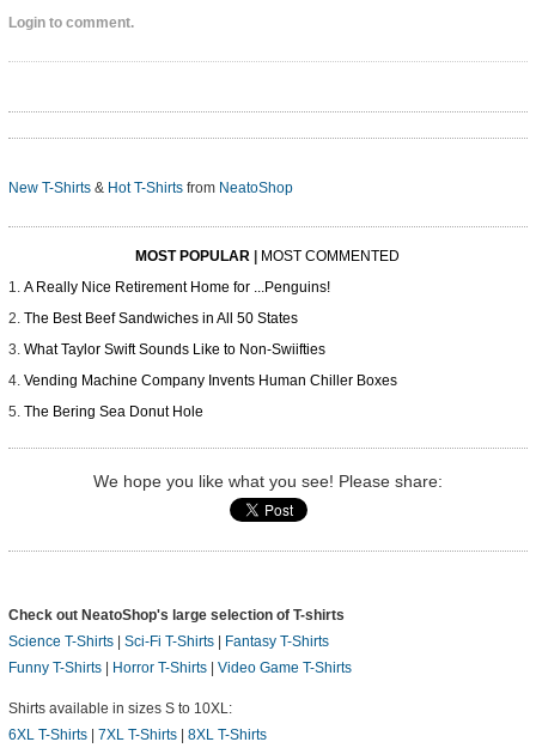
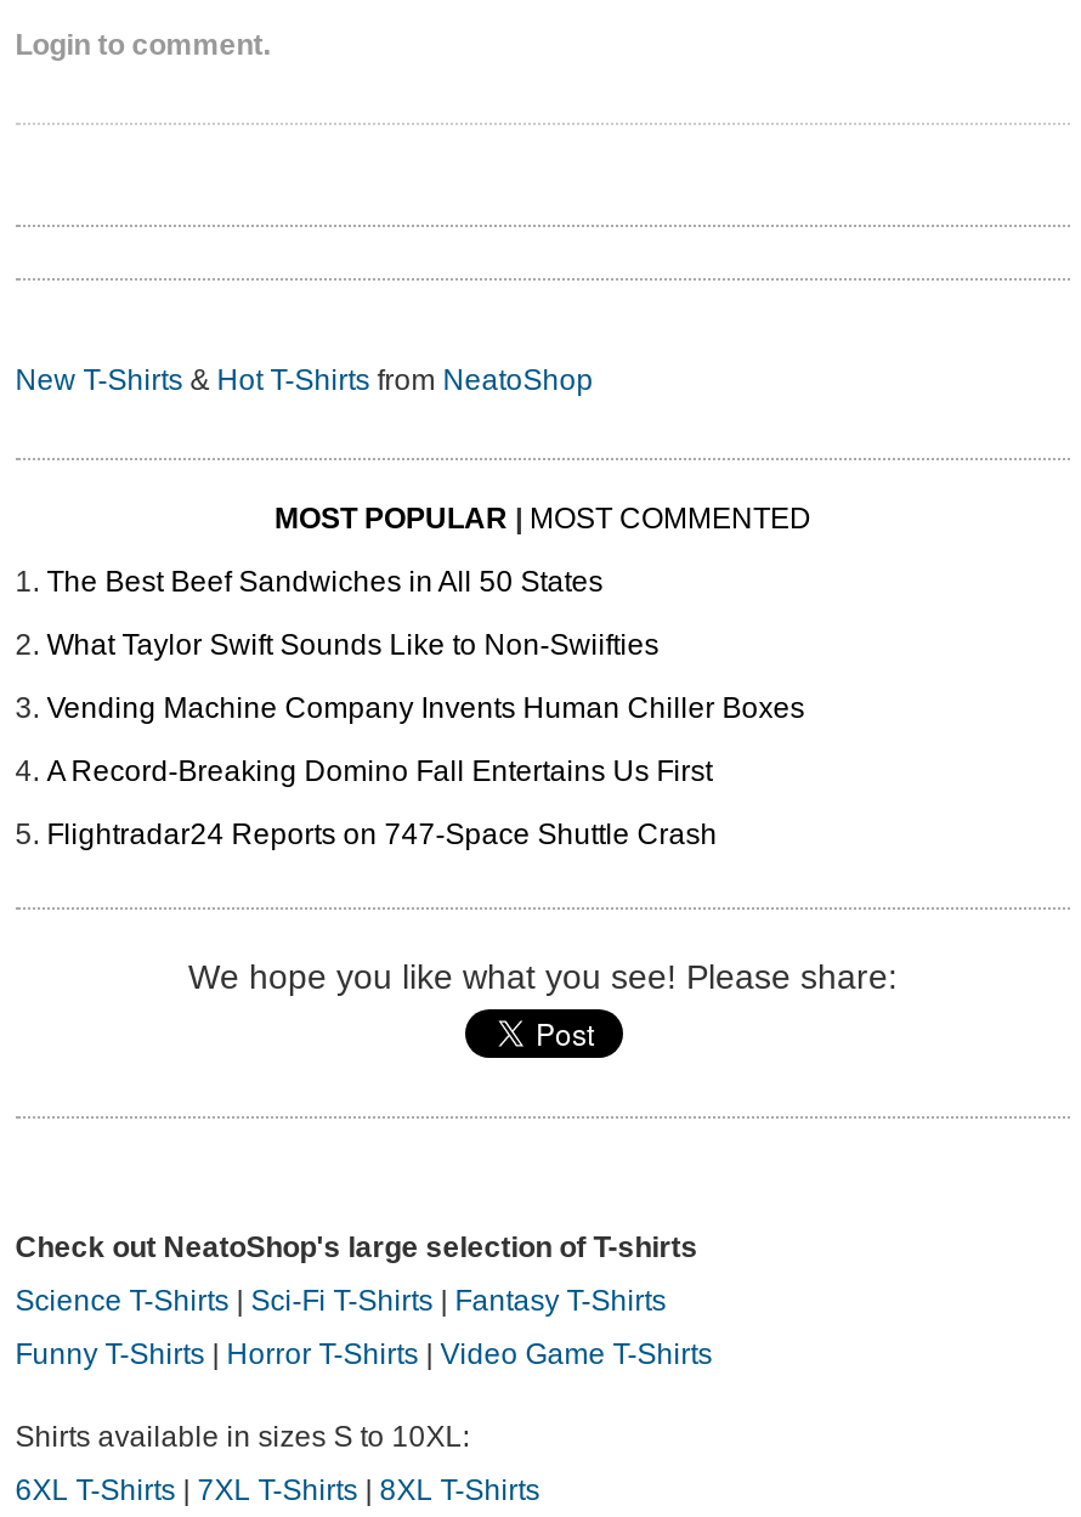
- A Really Nice Retirement Home for ...Penguins!

moved up: The Best Beef Sandwiches in All 50 States | What Taylor Swift Sounds Like to Non-Swiifties | Vending Machine Company Invents Human Chiller Boxes

- The Bering Sea Donut Hole
+ A Record-Breaking Domino Fall Entertains Us First
+ Flightradar24 Reports on 747-Space Shuttle Crash
